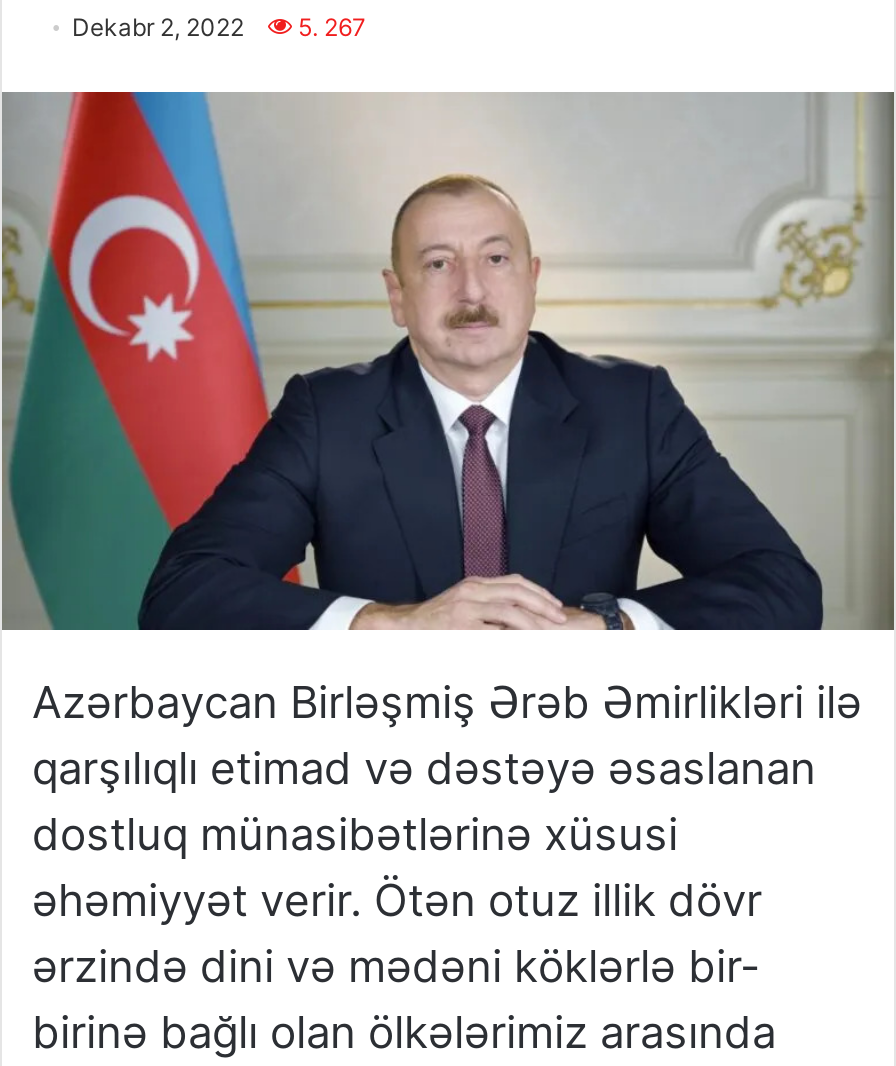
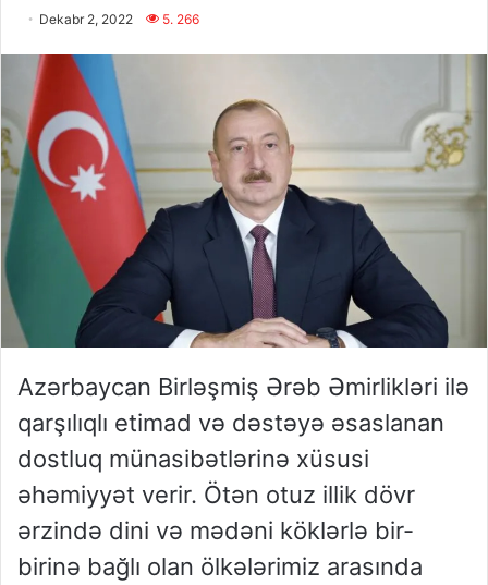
- Dekabr 2, 2022 5. 267
+ Dekabr 2, 2022 5. 266
